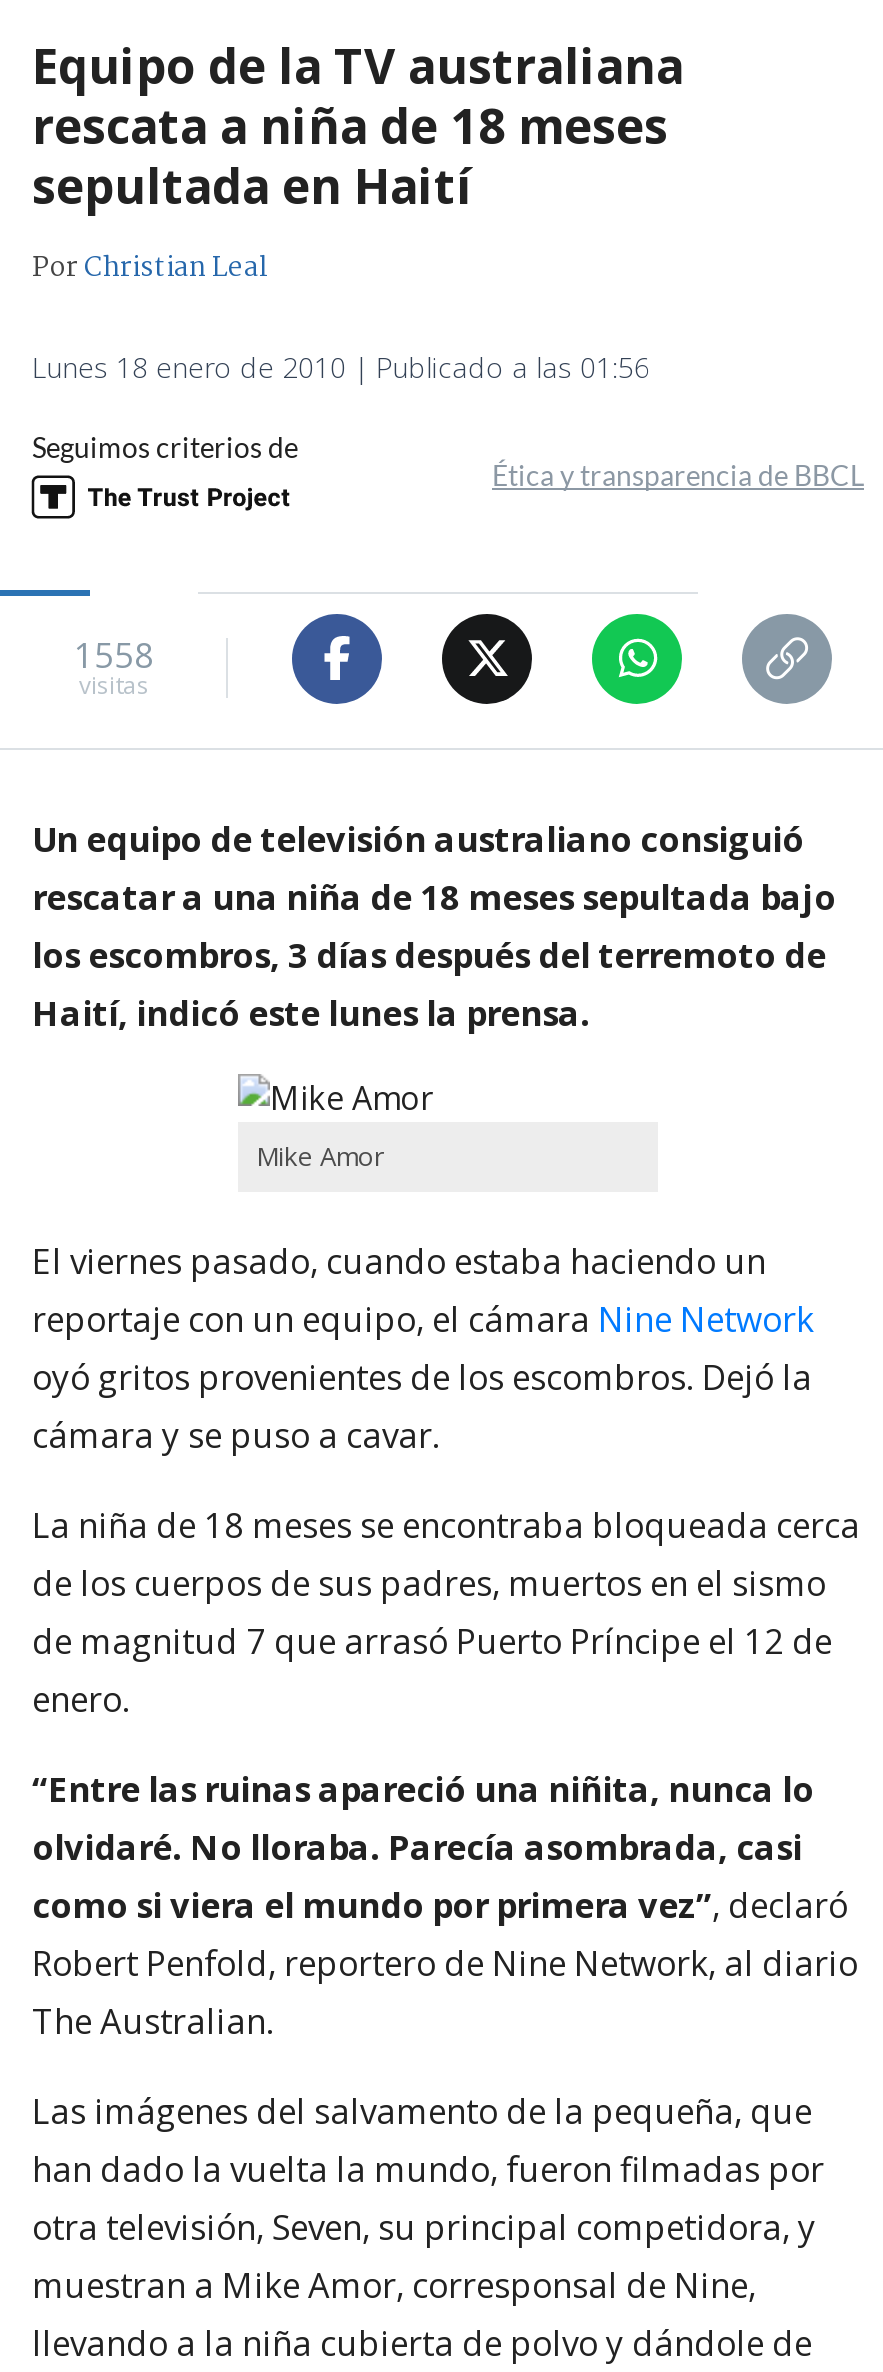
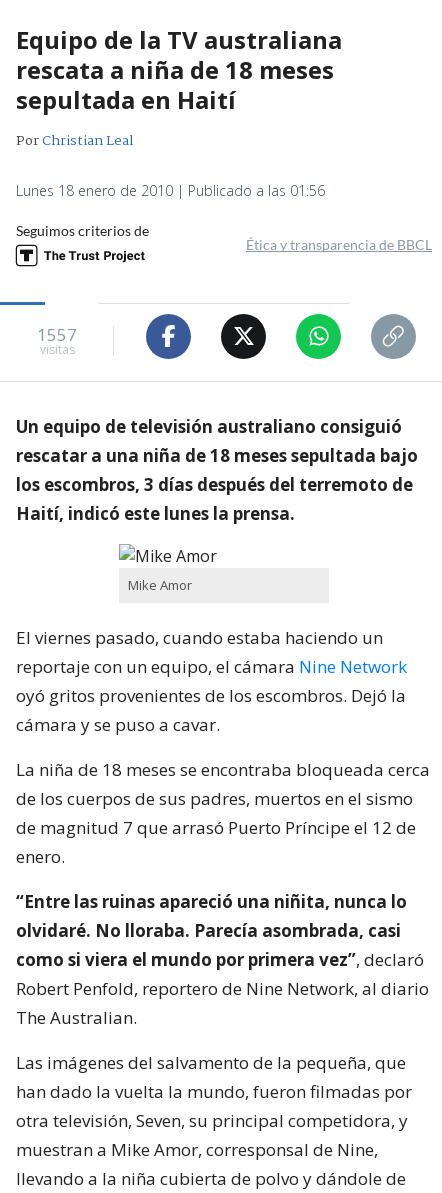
- 1558
+ 1557
